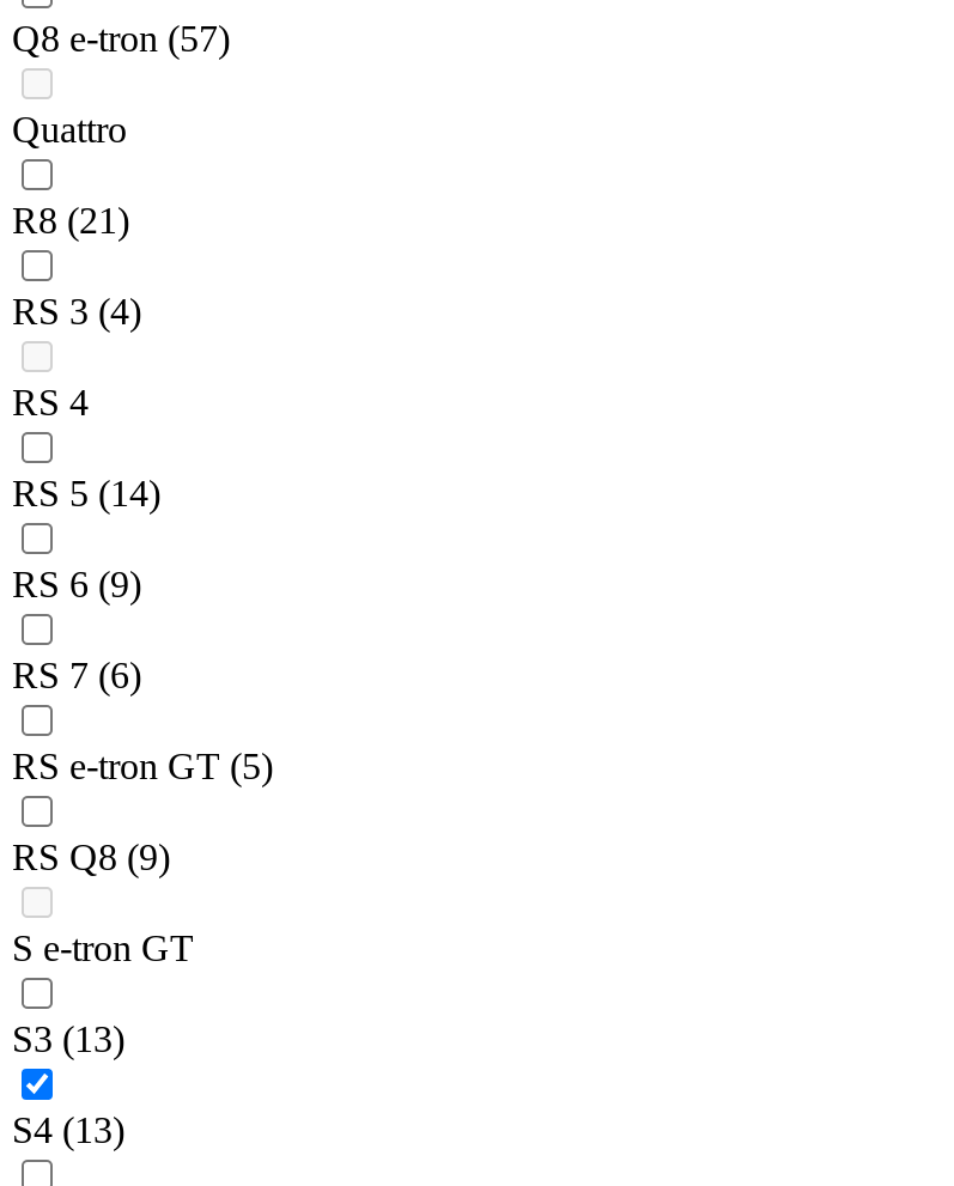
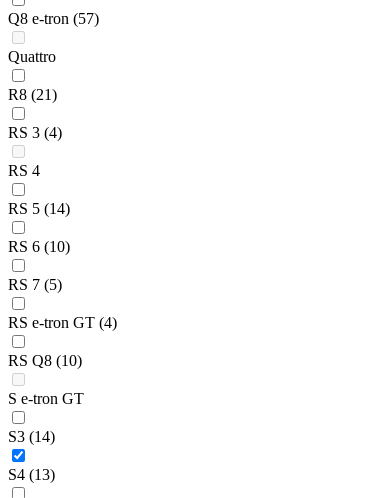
- RS 6 (9)
+ RS 6 (10)

- RS 7 (6)
+ RS 7 (5)

- RS e-tron GT (5)
+ RS e-tron GT (4)

- RS Q8 (9)
+ RS Q8 (10)

- S3 (13)
+ S3 (14)
